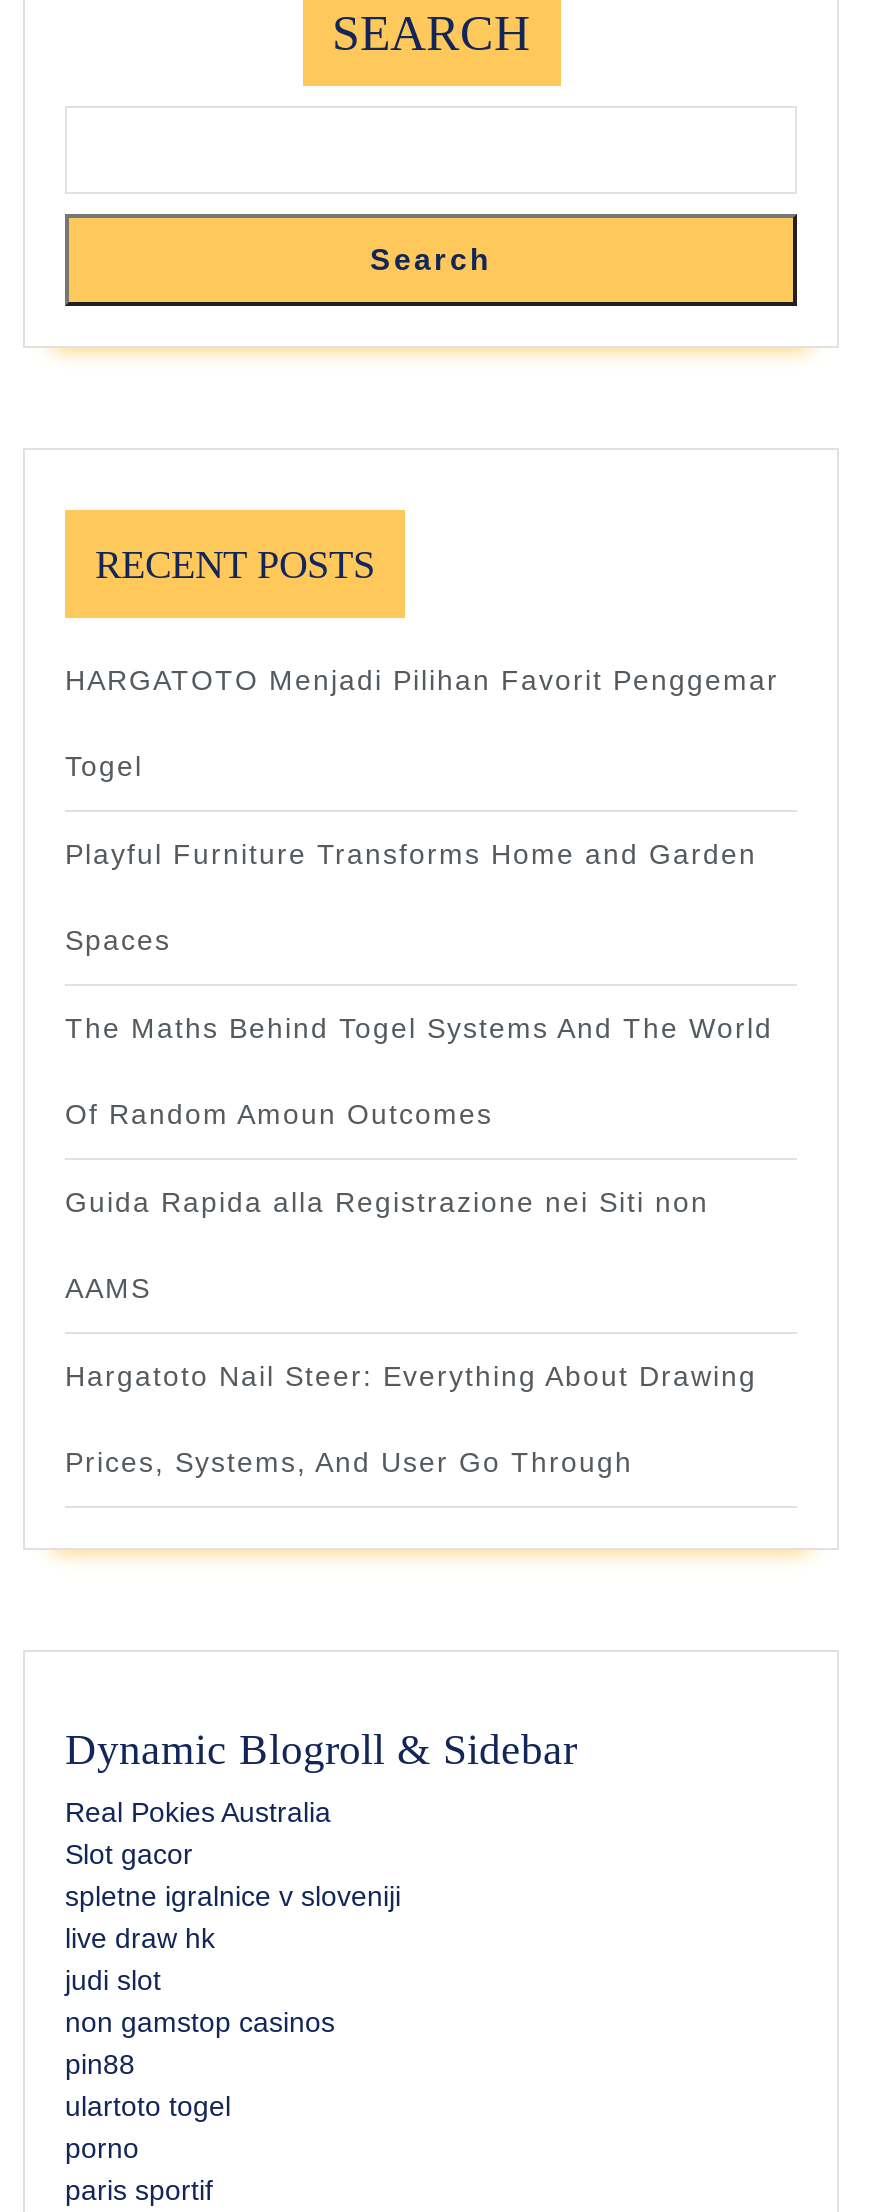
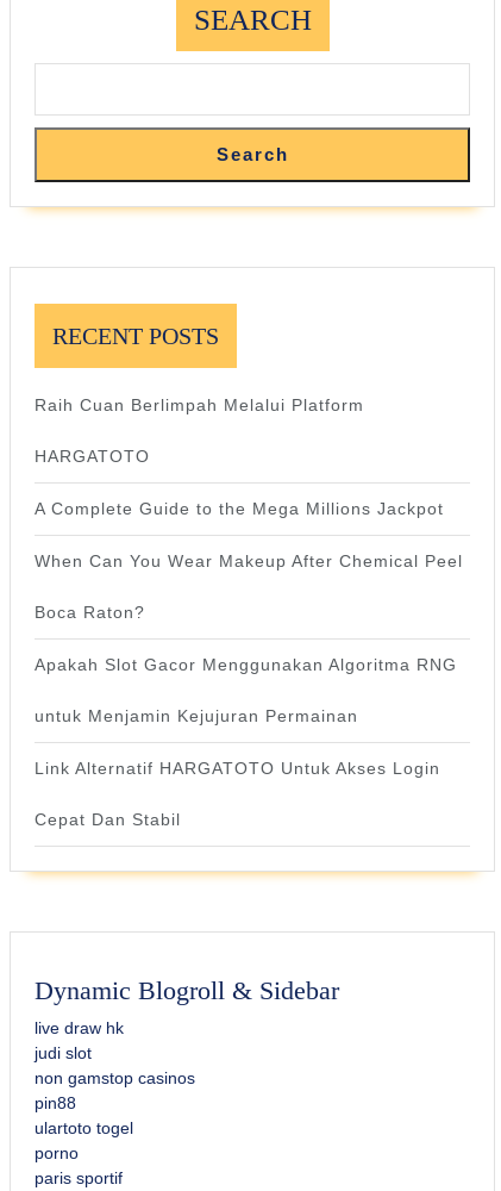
- HARGATOTO Menjadi Pilihan Favorit Penggemar
- Togel
- Playful Furniture Transforms Home and Garden
- Spaces
- The Maths Behind Togel Systems And The World
- Of Random Amoun Outcomes
- Guida Rapida alla Registrazione nei Siti non
- AAMS
- Hargatoto Nail Steer: Everything About Drawing
- Prices, Systems, And User Go Through
+ Raih Cuan Berlimpah Melalui Platform
+ HARGATOTO
+ A Complete Guide to the Mega Millions Jackpot
+ When Can You Wear Makeup After Chemical Peel
+ Boca Raton?
+ Apakah Slot Gacor Menggunakan Algoritma RNG
+ untuk Menjamin Kejujuran Permainan
+ Link Alternatif HARGATOTO Untuk Akses Login
+ Cepat Dan Stabil

- Real Pokies Australia
- Slot gacor
- spletne igralnice v sloveniji
